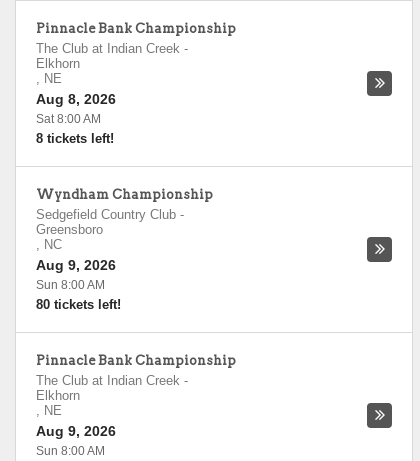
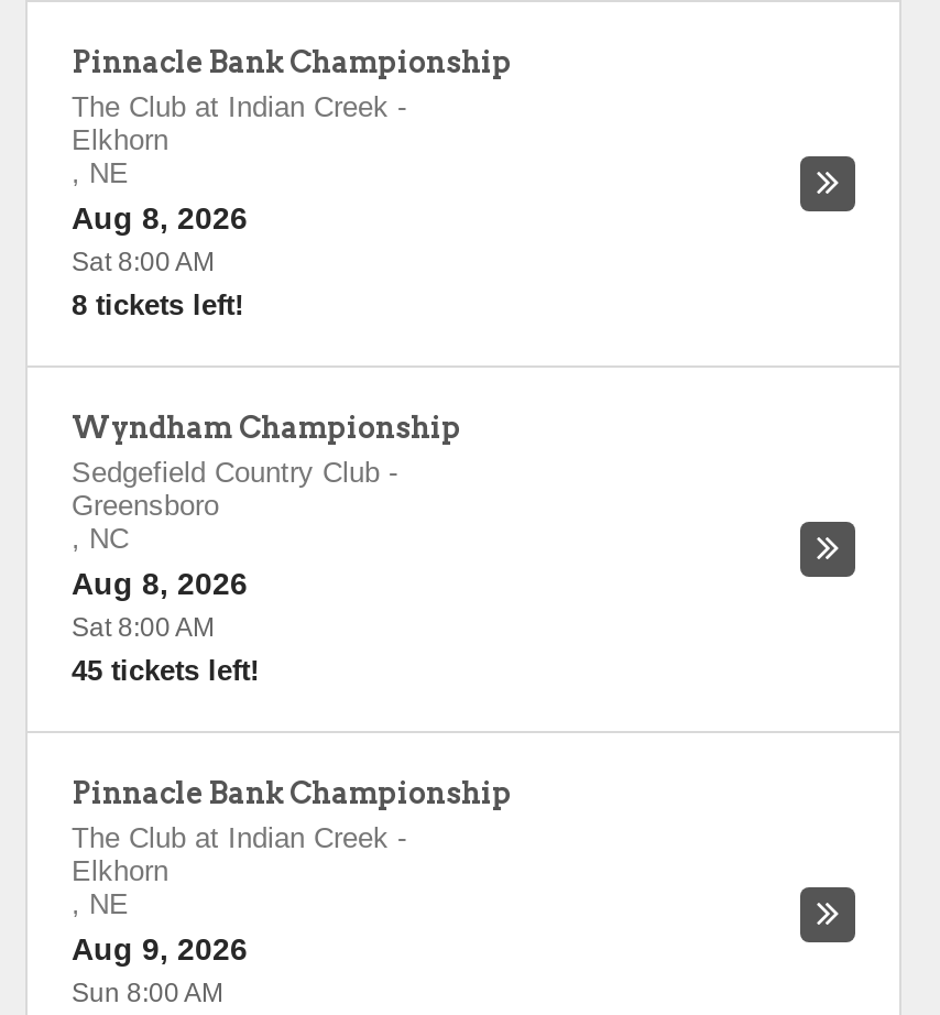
- Aug 9, 2026
+ Aug 8, 2026

- Sun 8:00 AM
+ Sat 8:00 AM

- 80 tickets left!
+ 45 tickets left!
